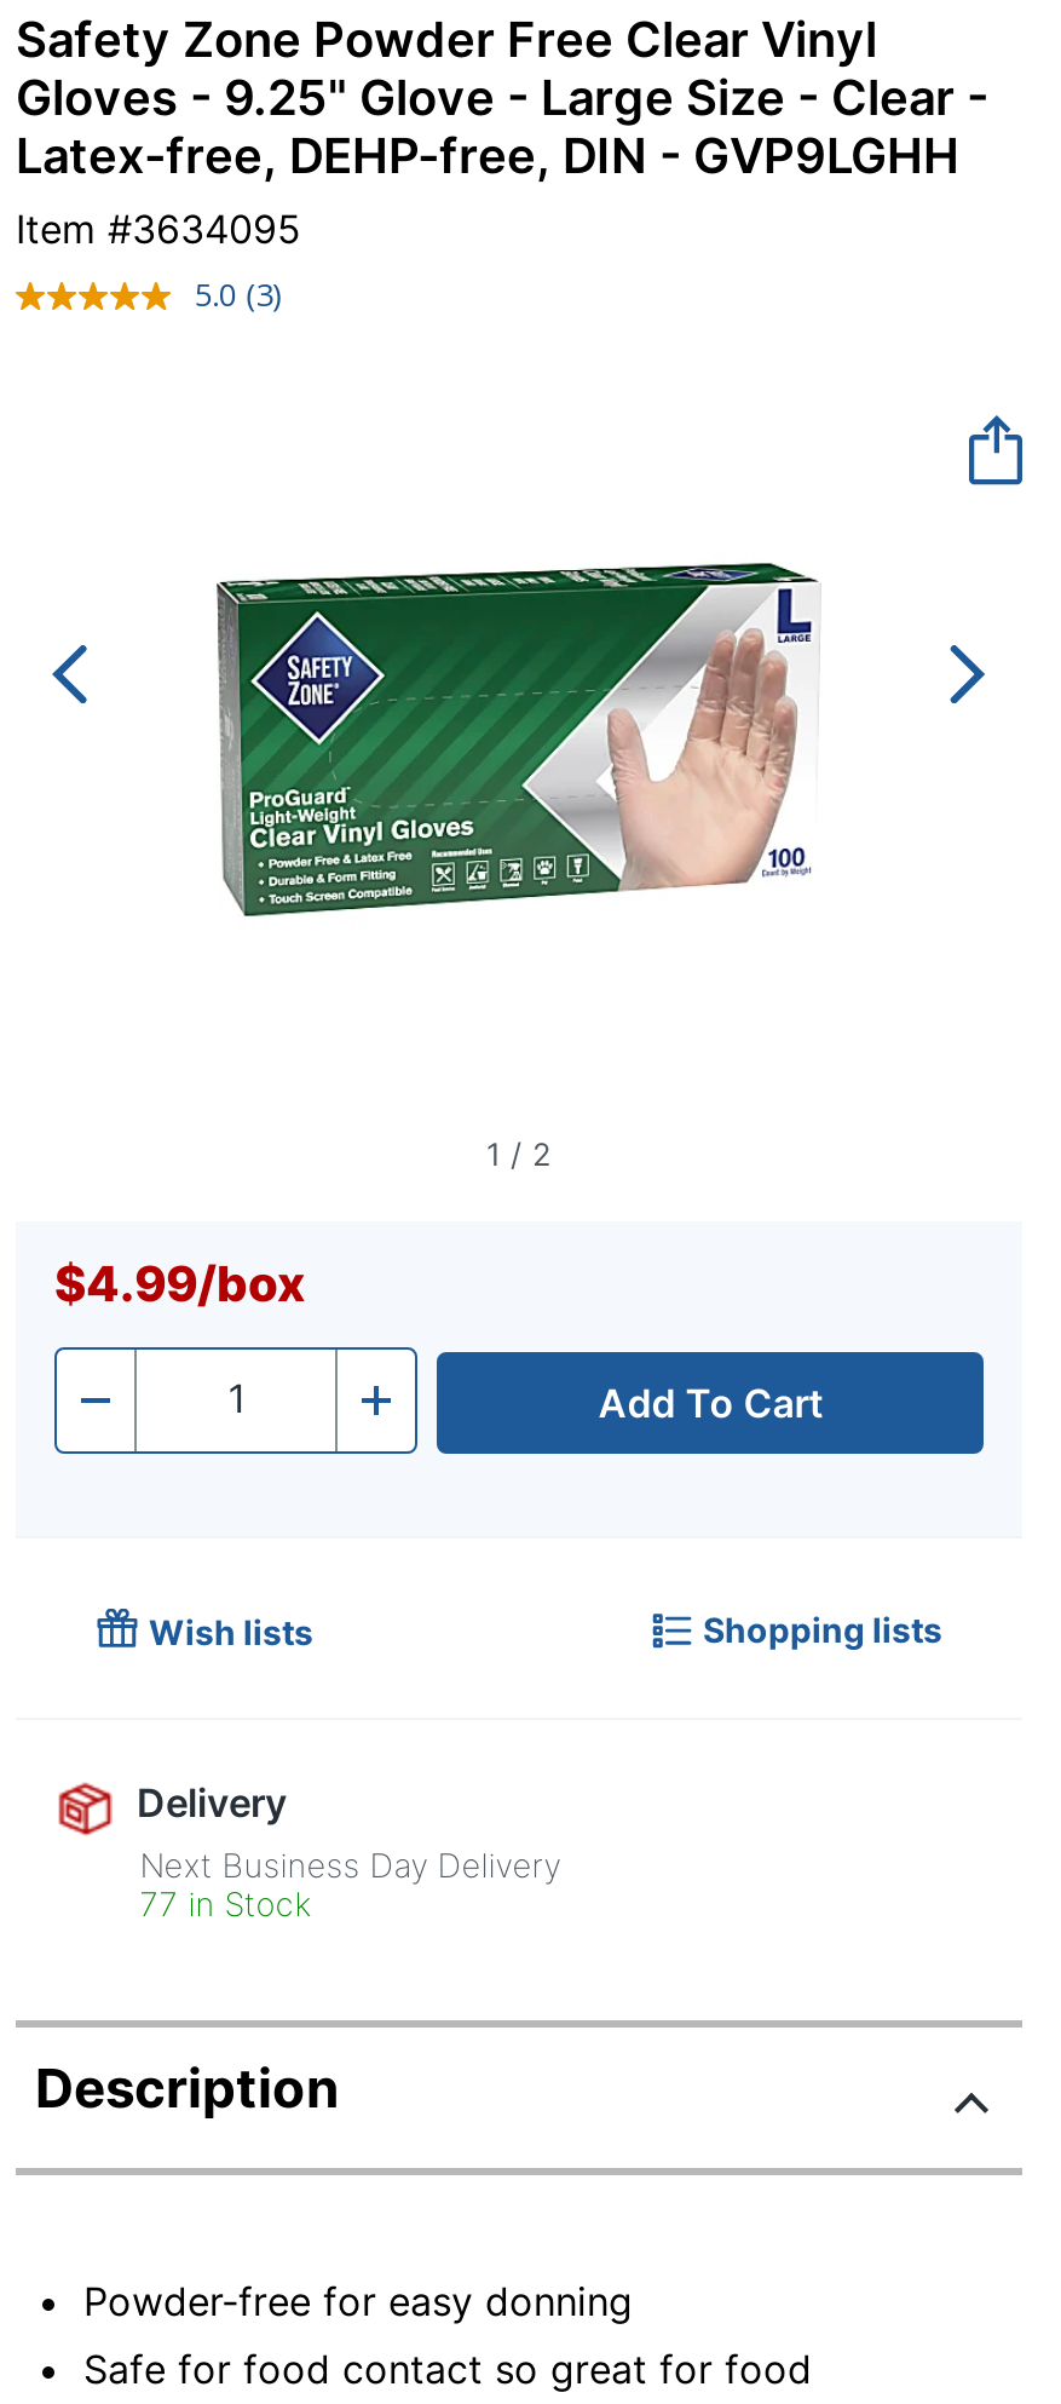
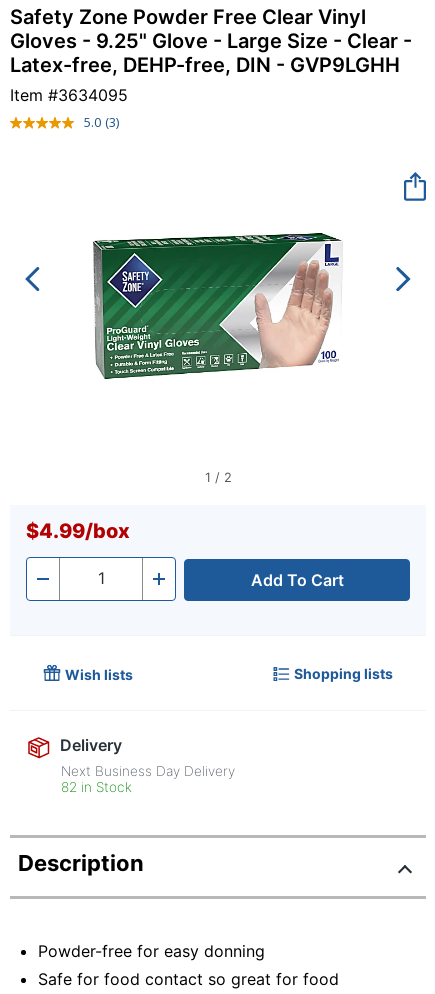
- 77 in Stock
+ 82 in Stock
